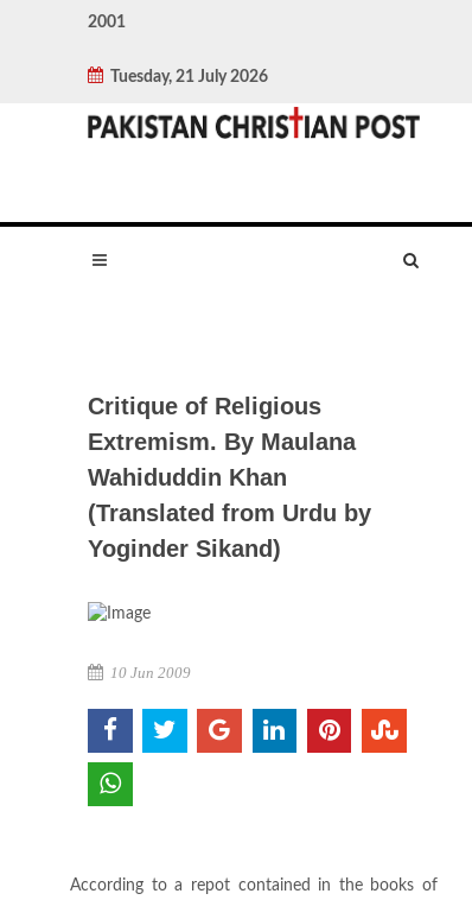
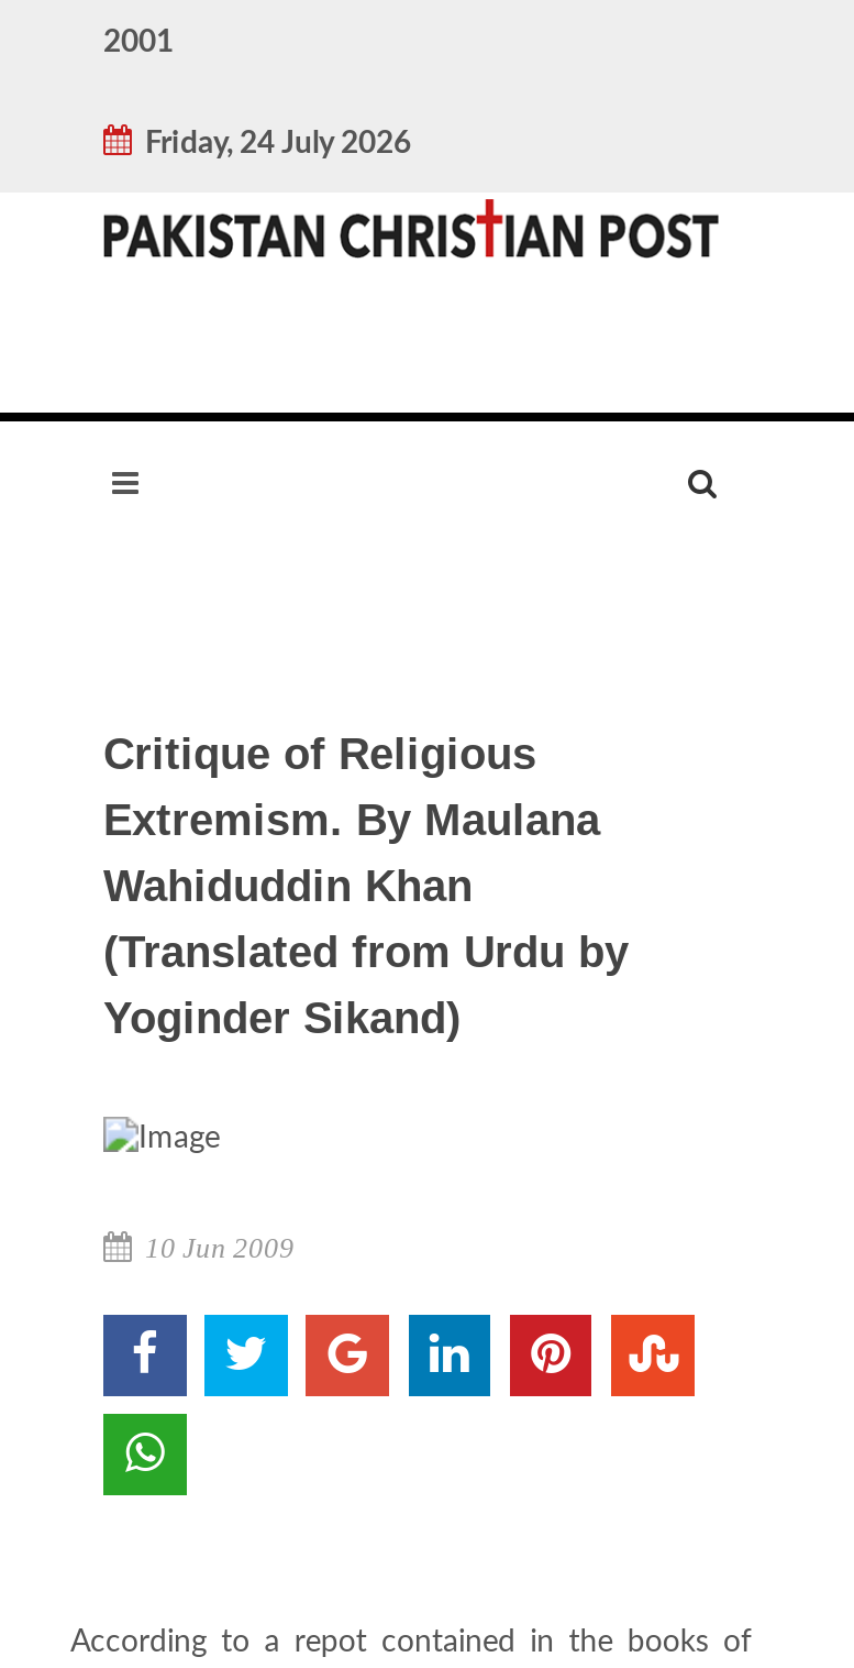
- Tuesday, 21 July 2026
+ Friday, 24 July 2026
